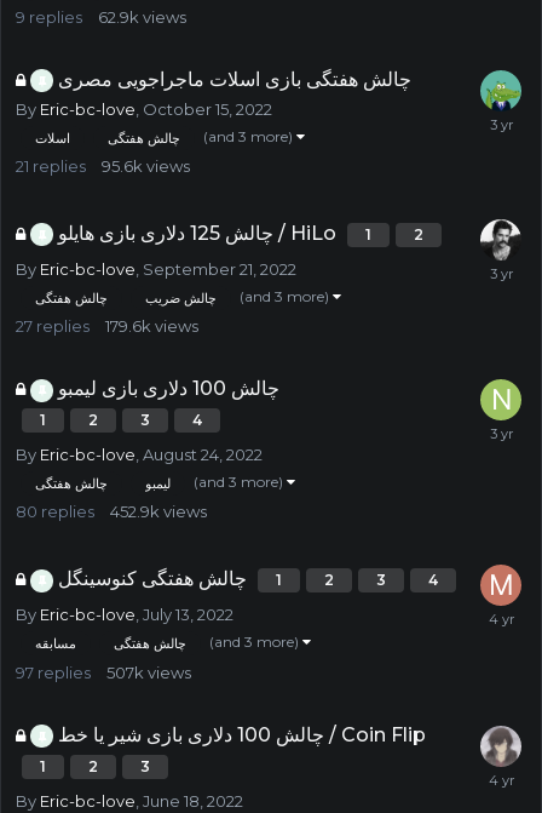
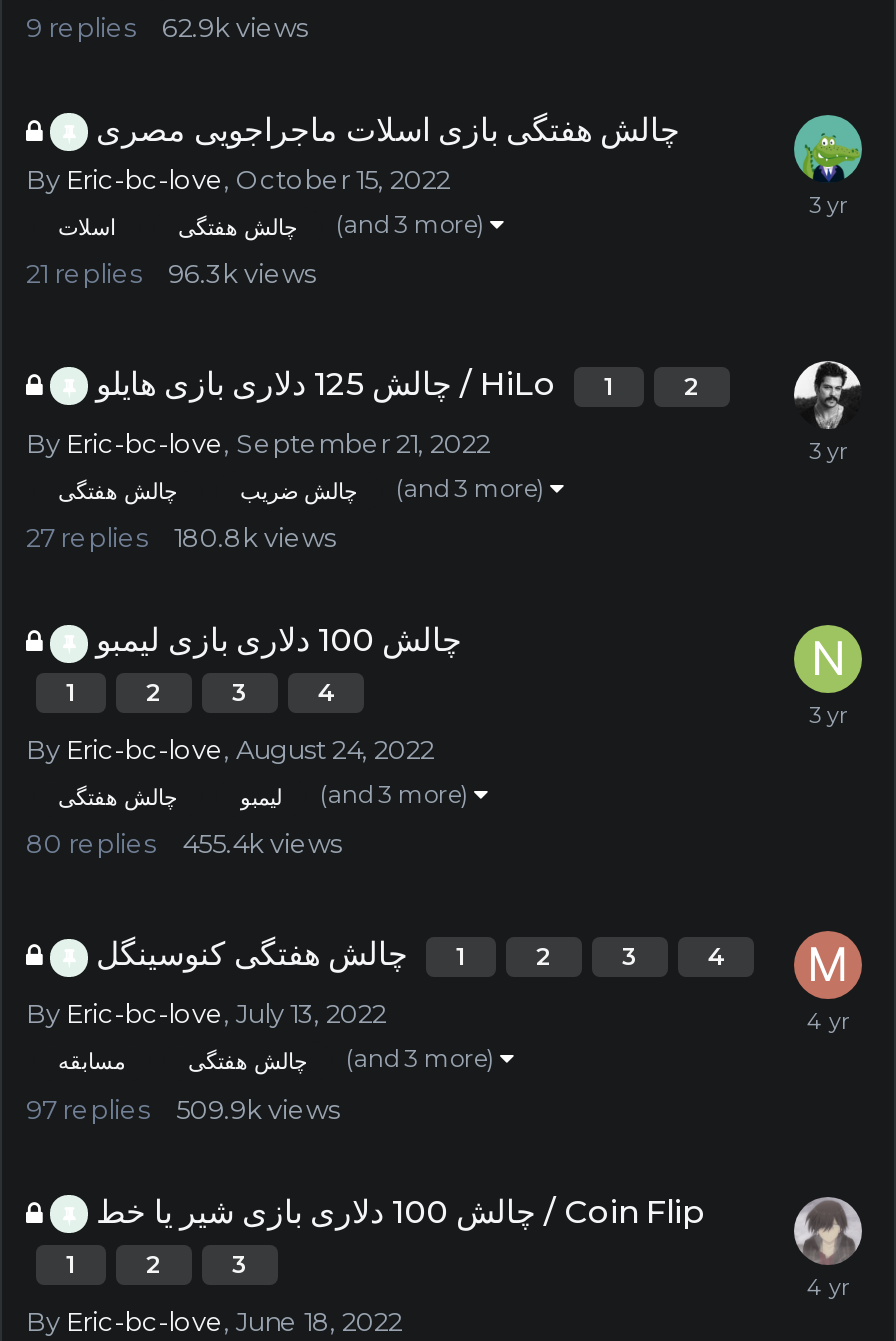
- 21 replies 95.6k views
+ 21 replies 96.3k views

- 27 replies 179.6k views
+ 27 replies 180.8k views

- 80 replies 452.9k views
+ 80 replies 455.4k views

- 97 replies 507k views
+ 97 replies 509.9k views
